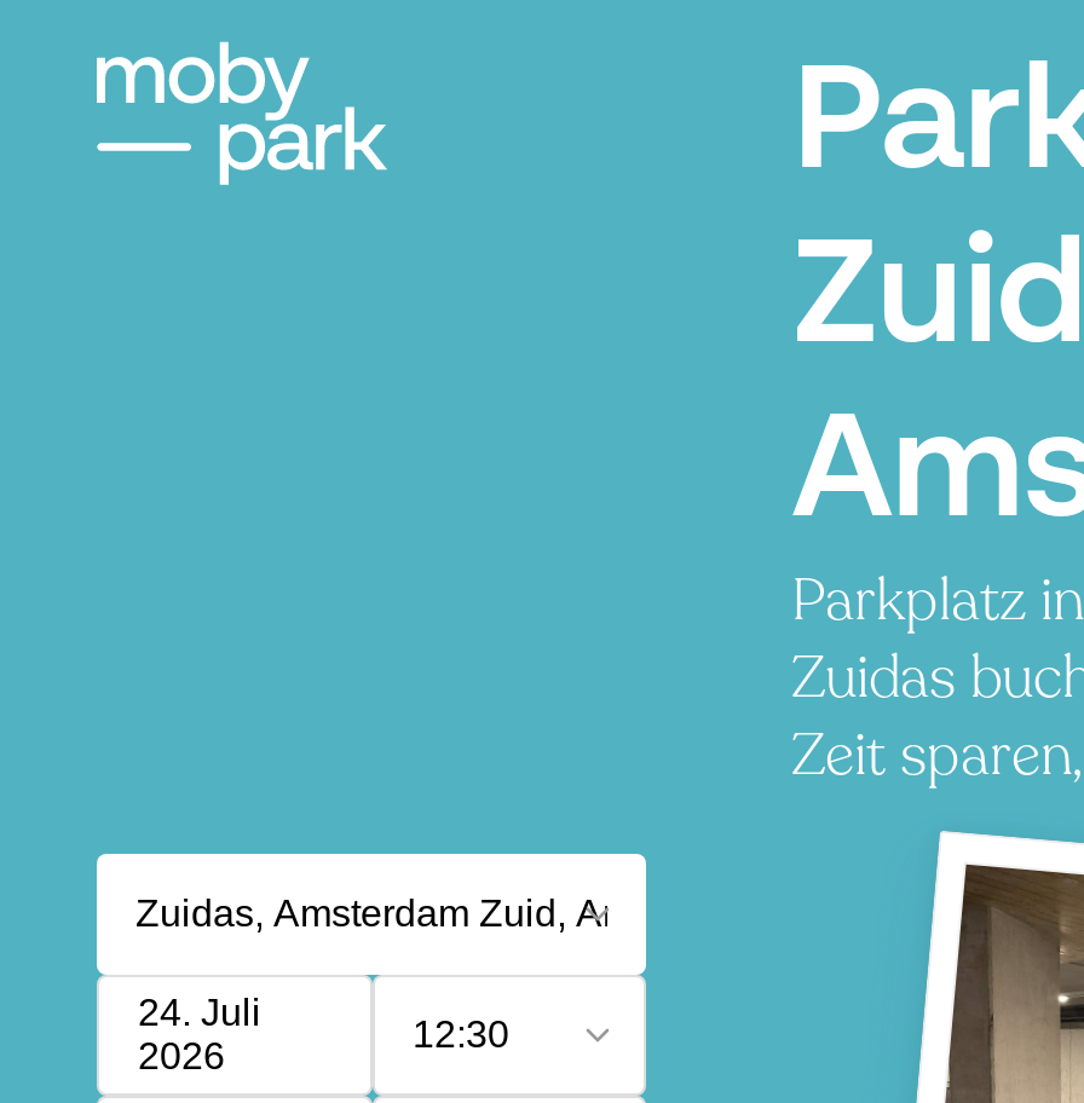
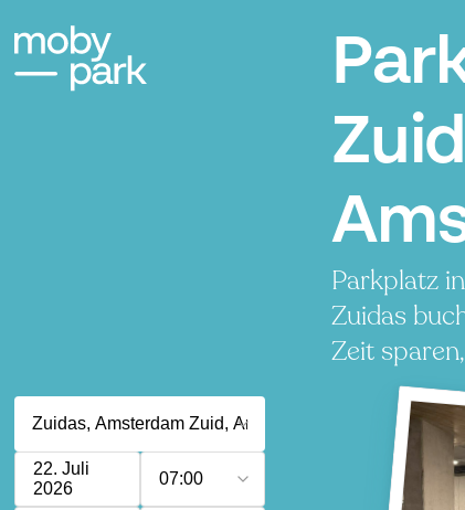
- 24. Juli
+ 22. Juli

- 12:30
+ 07:00
